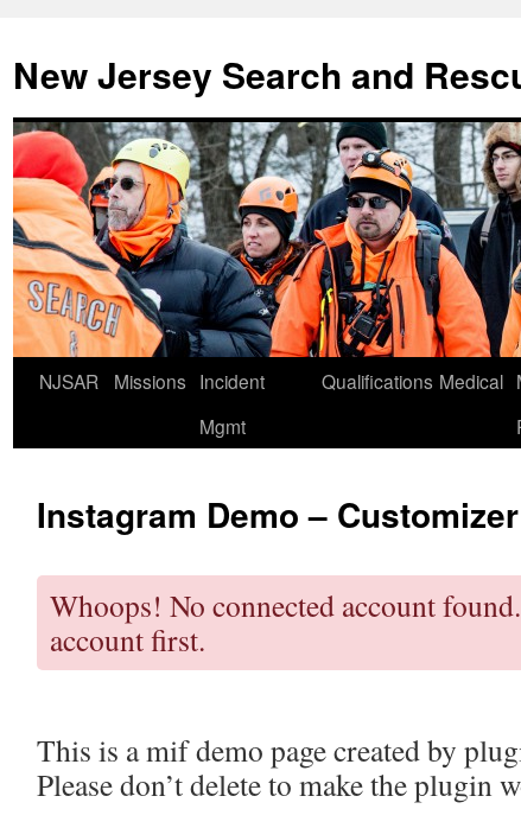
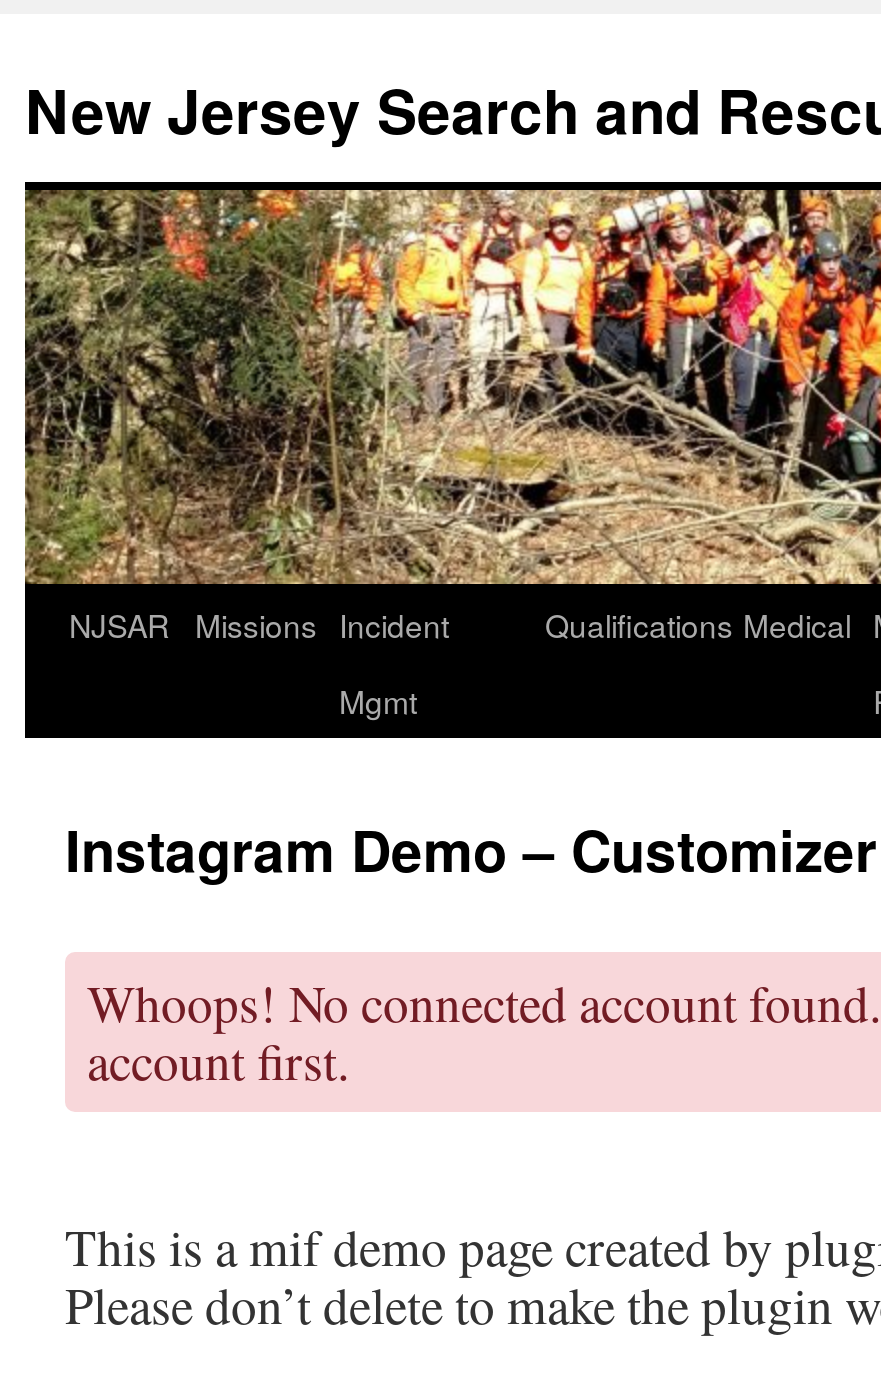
- [image]
+ [image]
